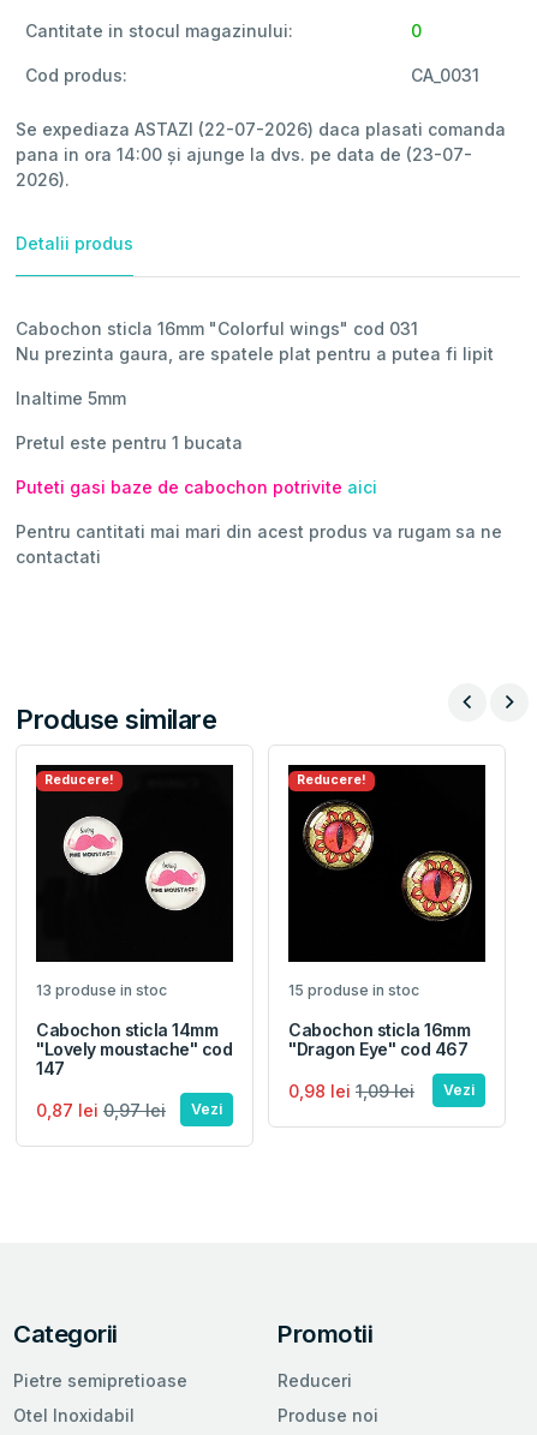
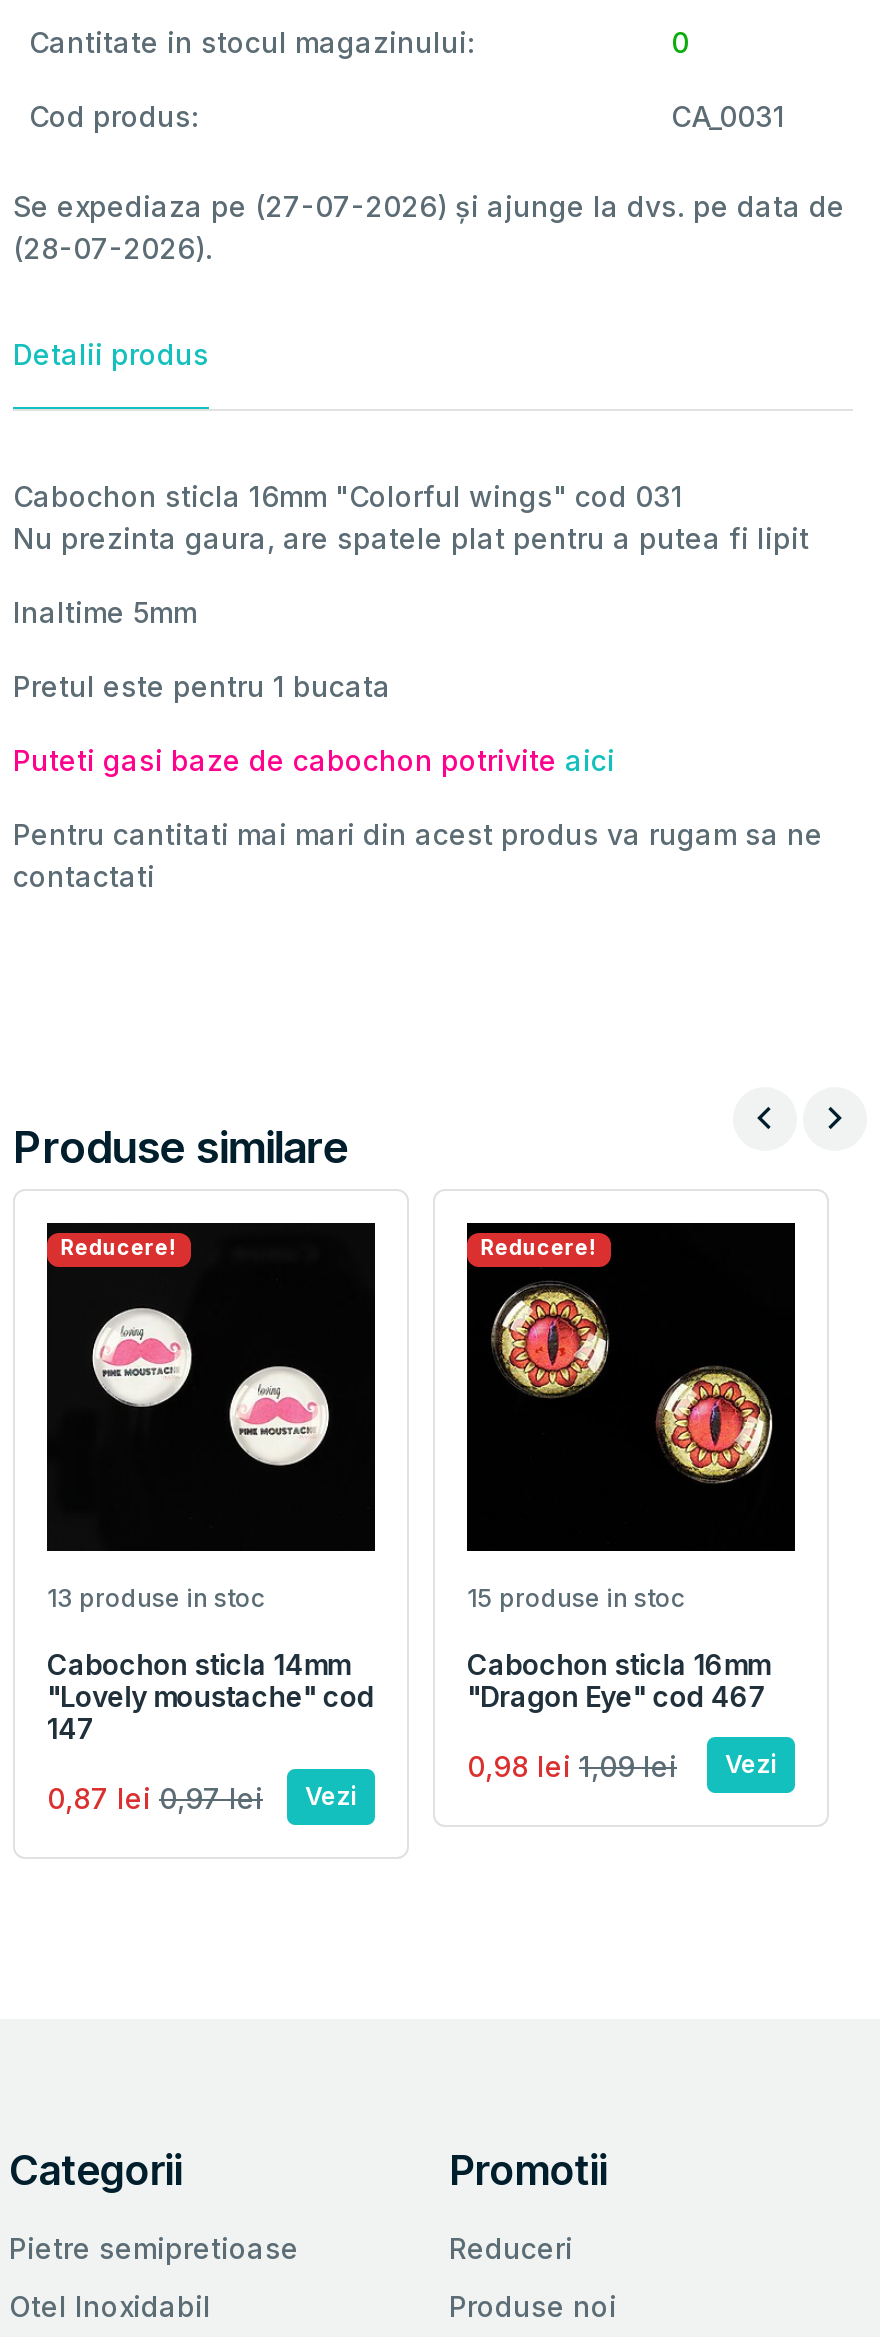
- Se expediaza ASTAZI (22-07-2026) daca plasati comanda
- pana in ora 14:00 și ajunge la dvs. pe data de (23-07-
- 2026).
+ Se expediaza pe (27-07-2026) și ajunge la dvs. pe data de
+ (28-07-2026).
